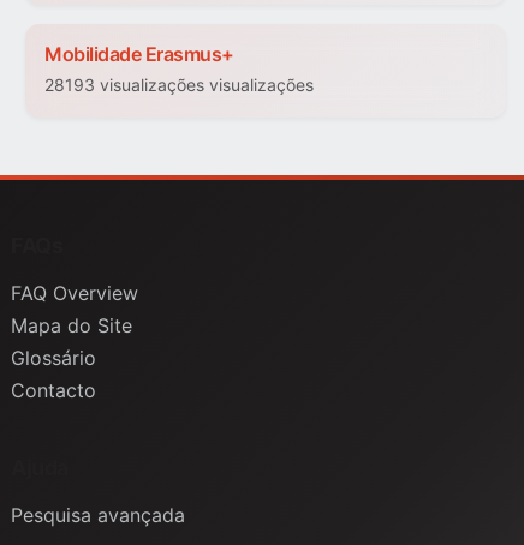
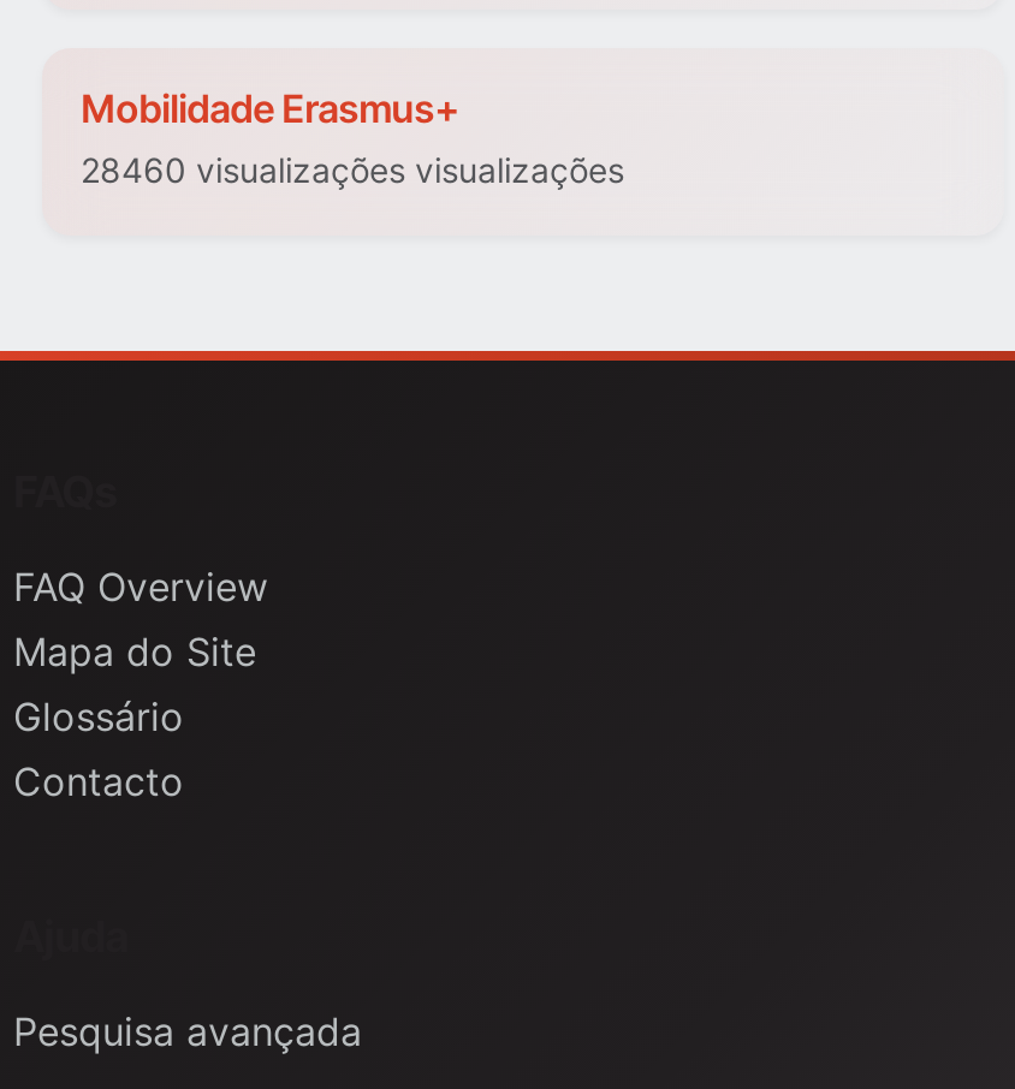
- 28193 visualizações visualizações
+ 28460 visualizações visualizações
